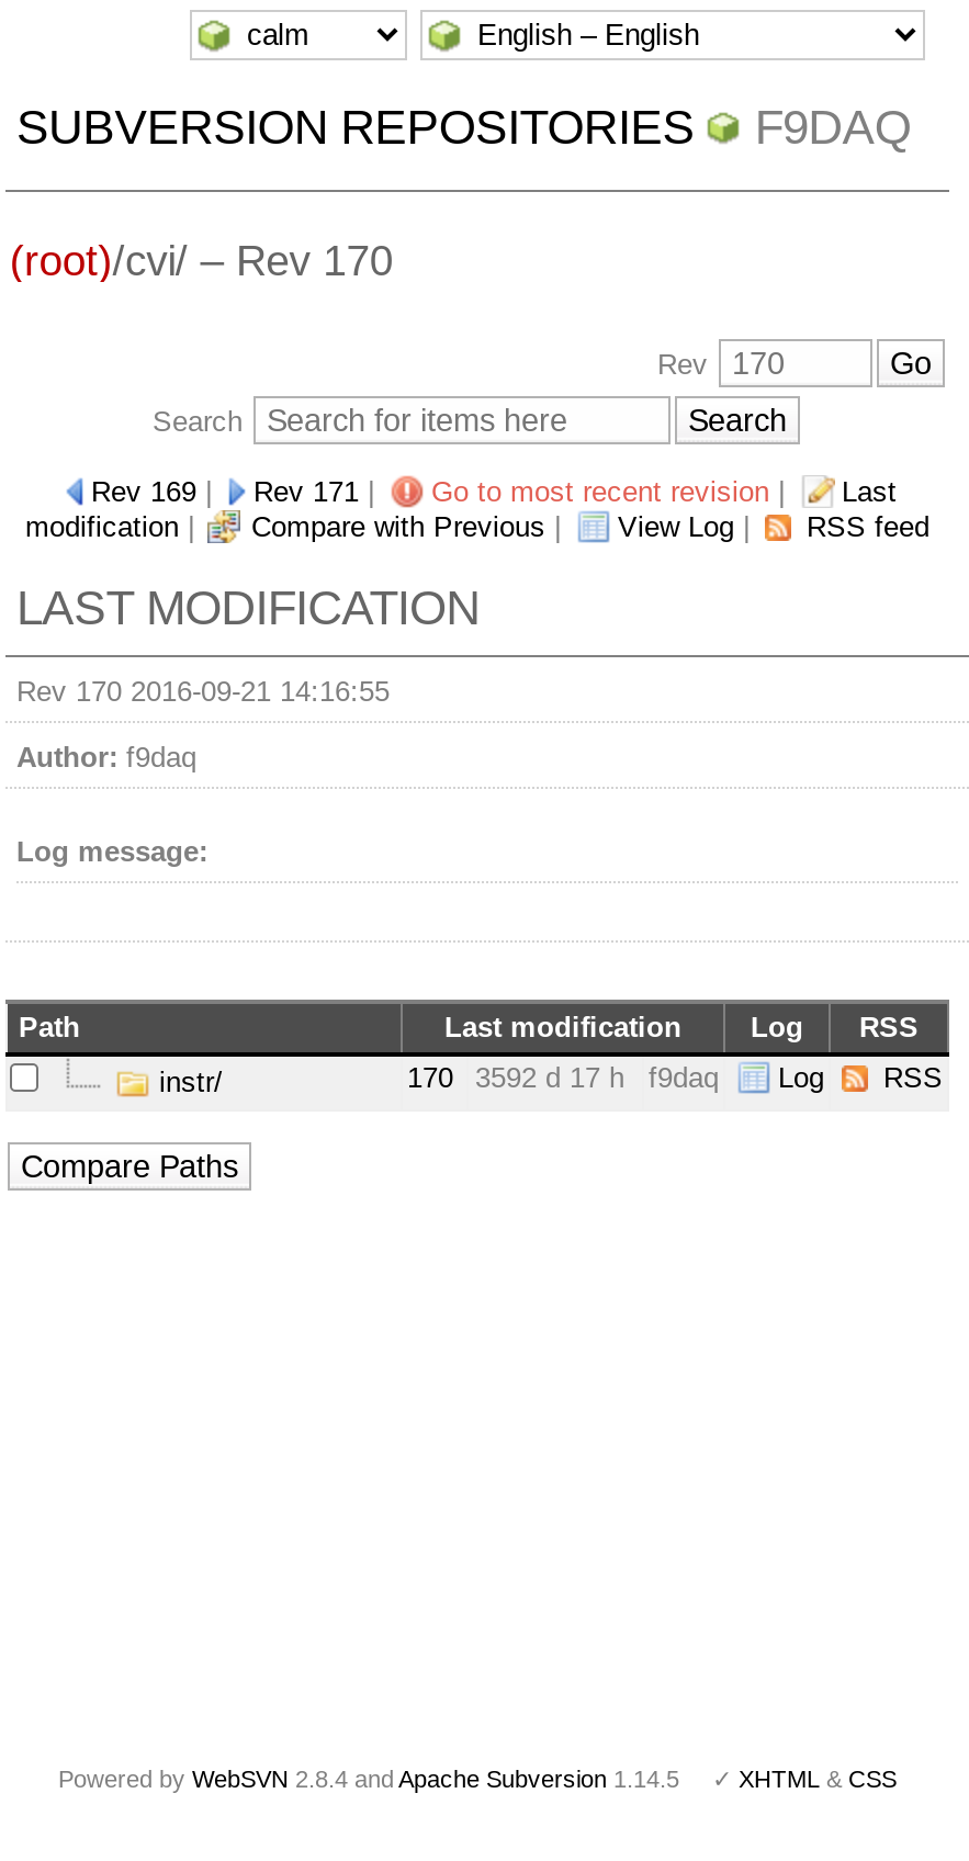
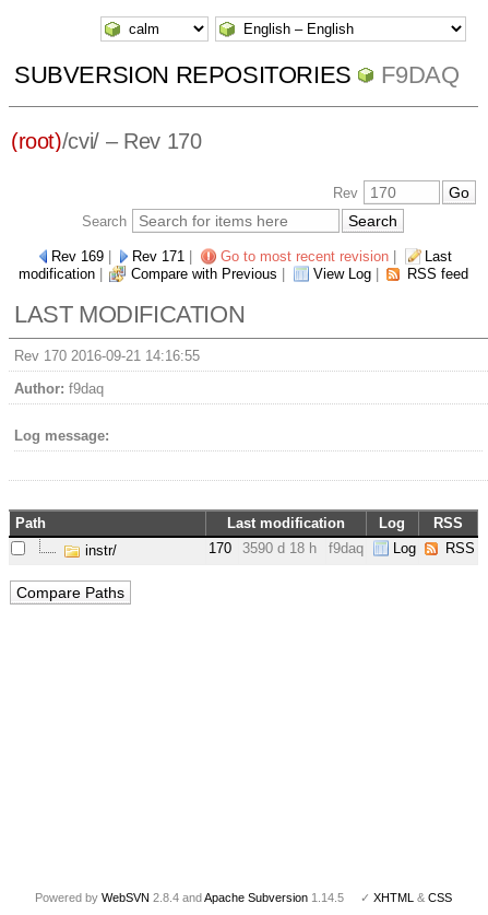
- 170 3592 d 17 h f9daq Log RSS
+ 170 3590 d 18 h f9daq Log RSS
